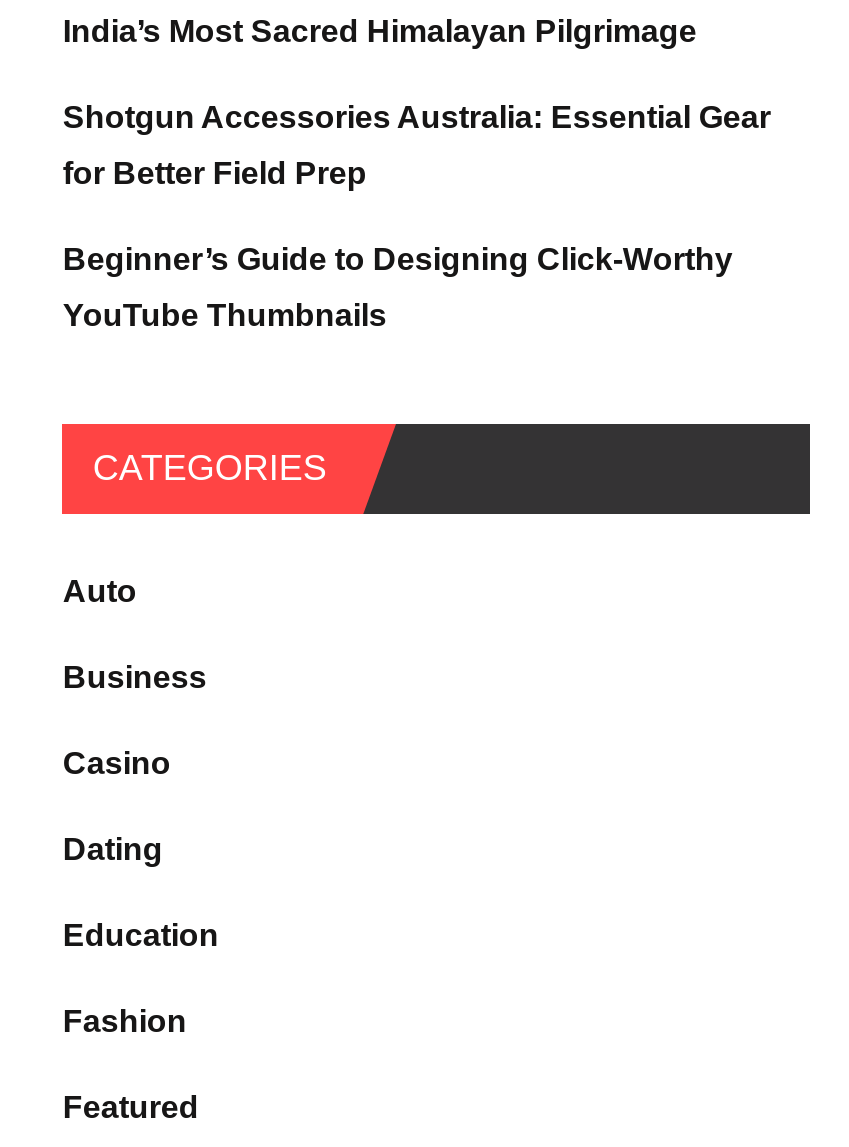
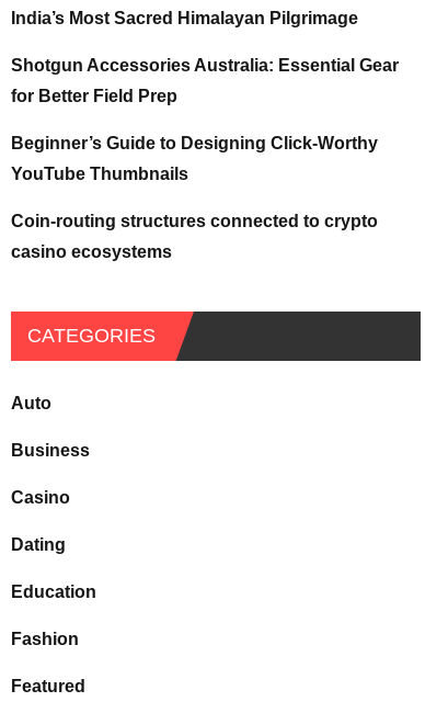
+ Coin-routing structures connected to crypto
+ casino ecosystems
